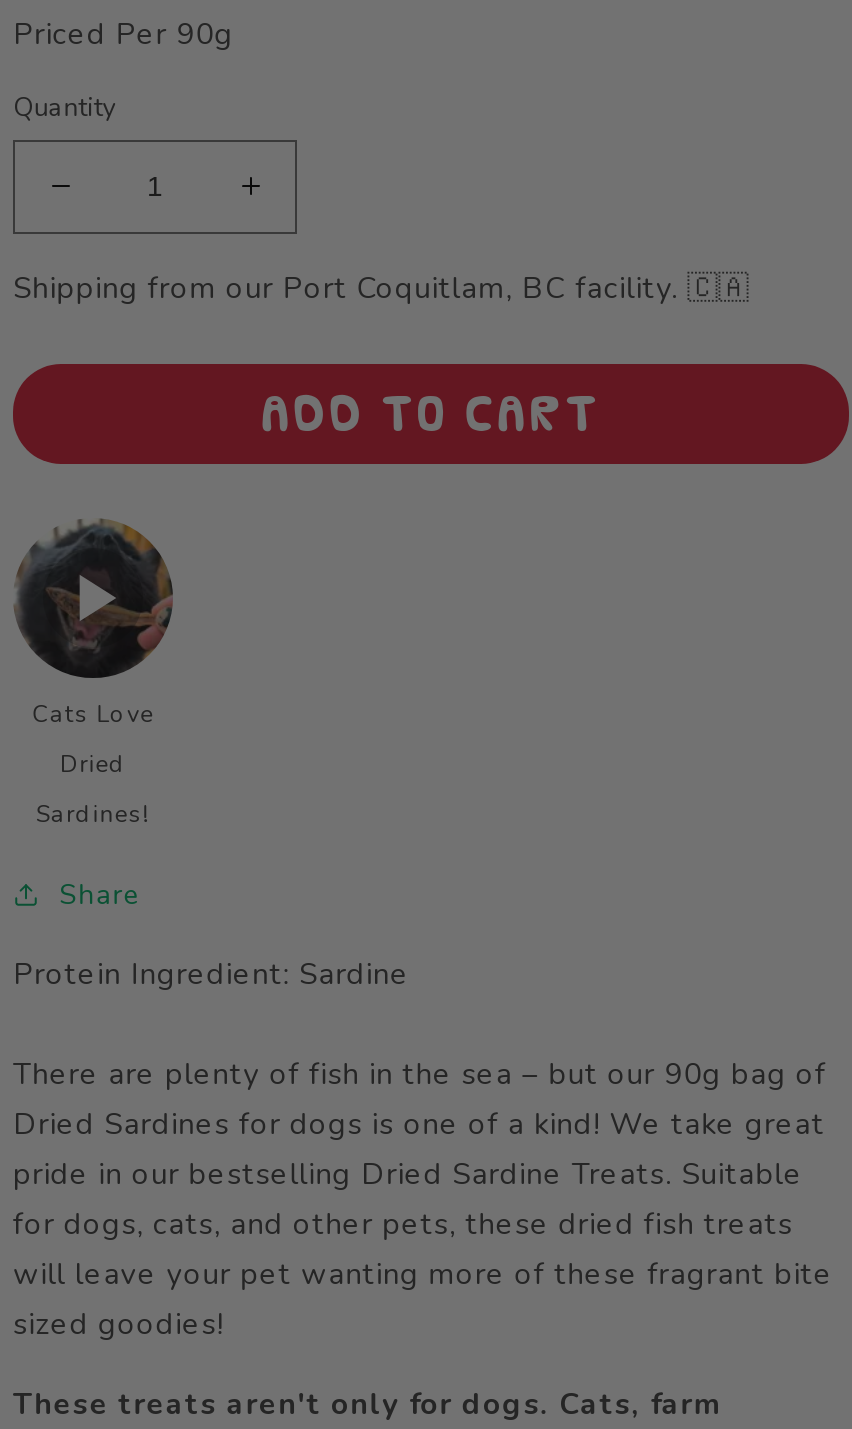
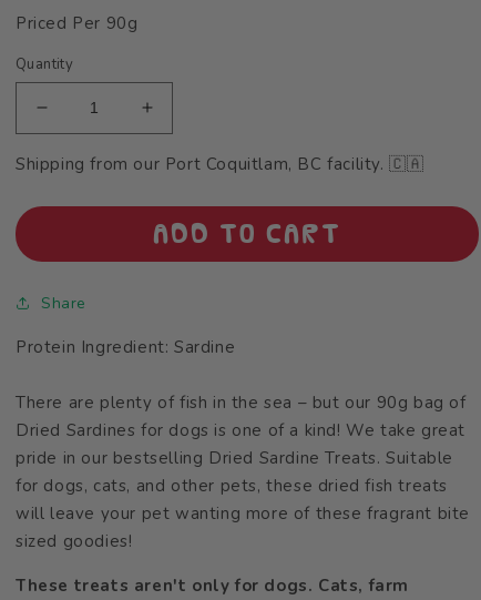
- [image]
- Cats Love
- Dried
- Sardines!
